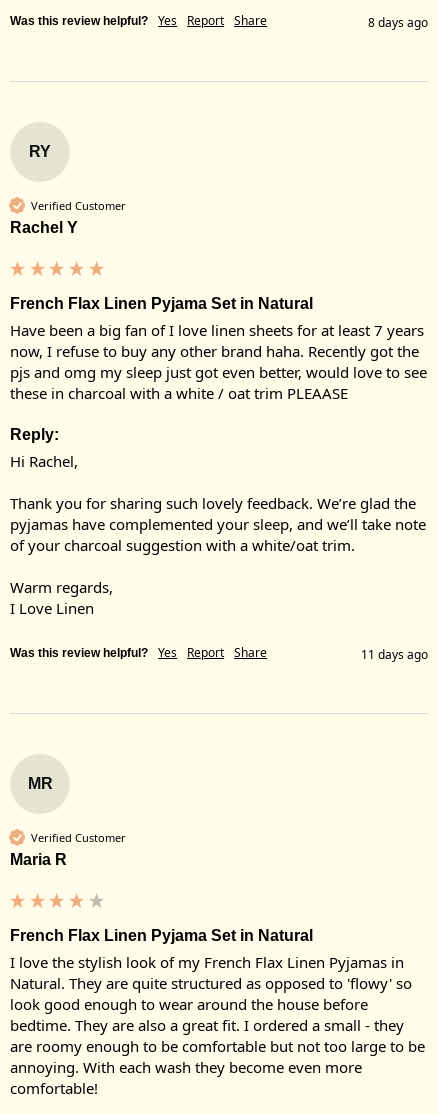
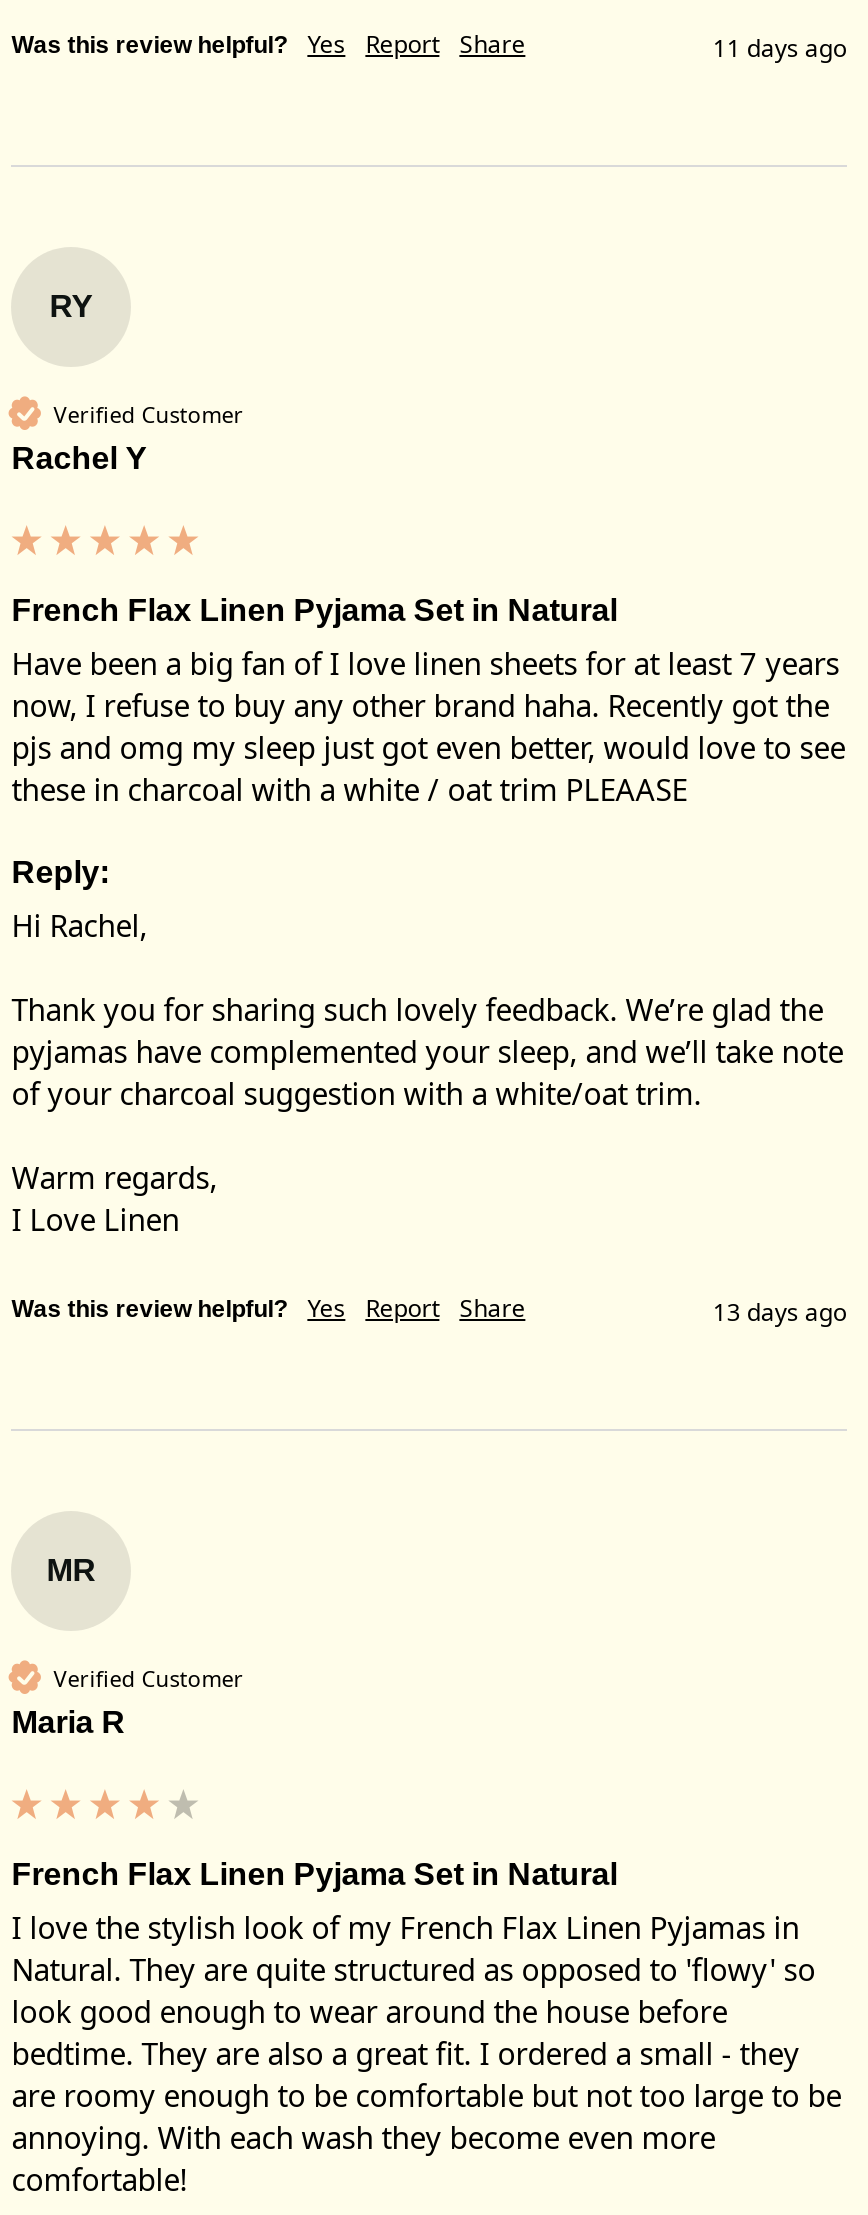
- 8 days ago
+ 11 days ago

- 11 days ago
+ 13 days ago
